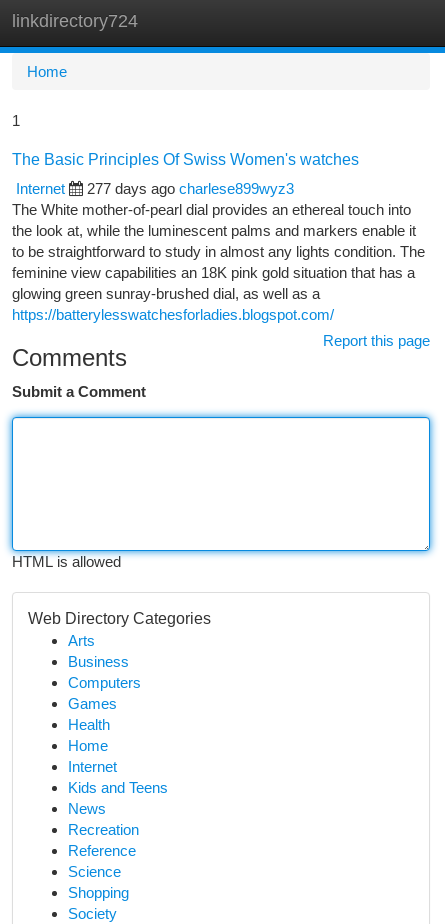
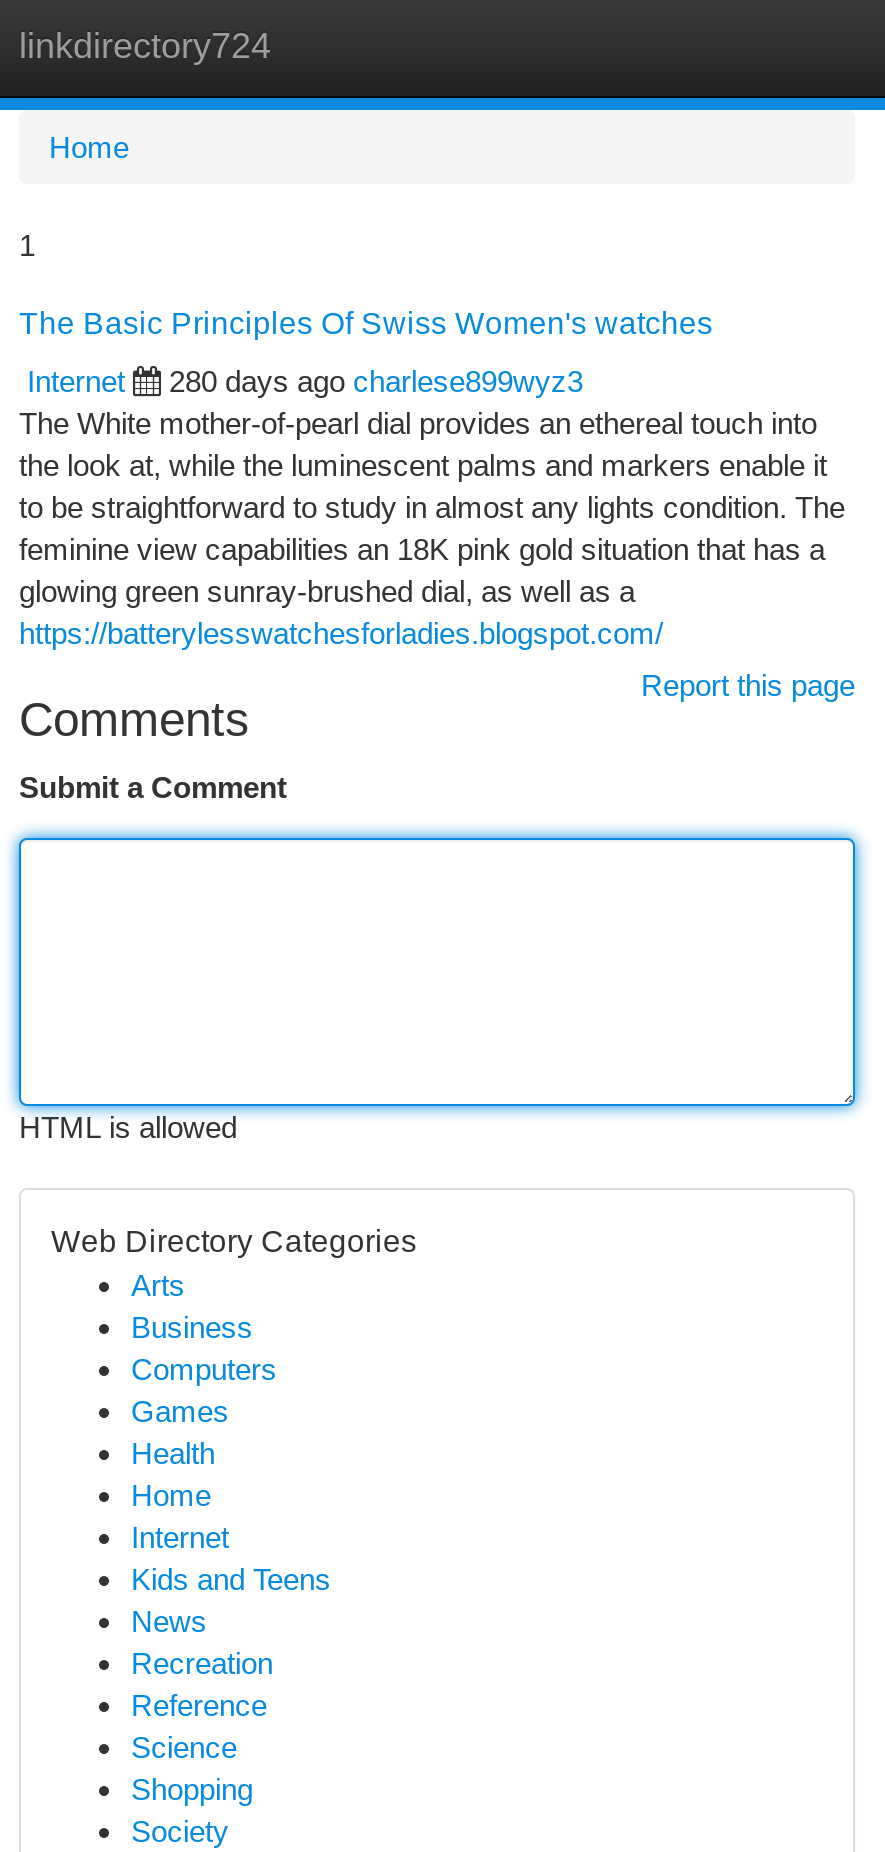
- 277 days ago charlese899wyz3
+ 280 days ago charlese899wyz3
